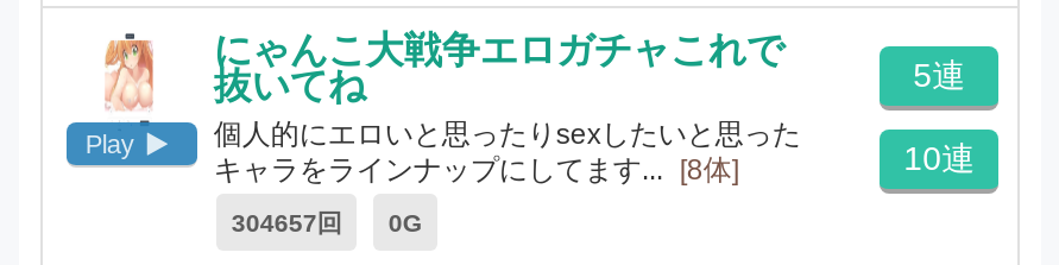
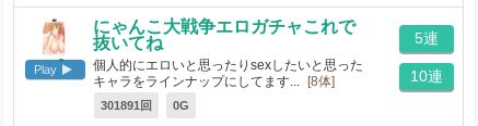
- 304657回 0G
+ 301891回 0G
